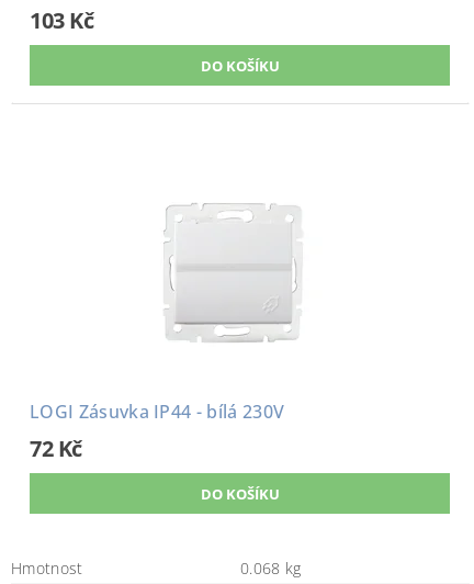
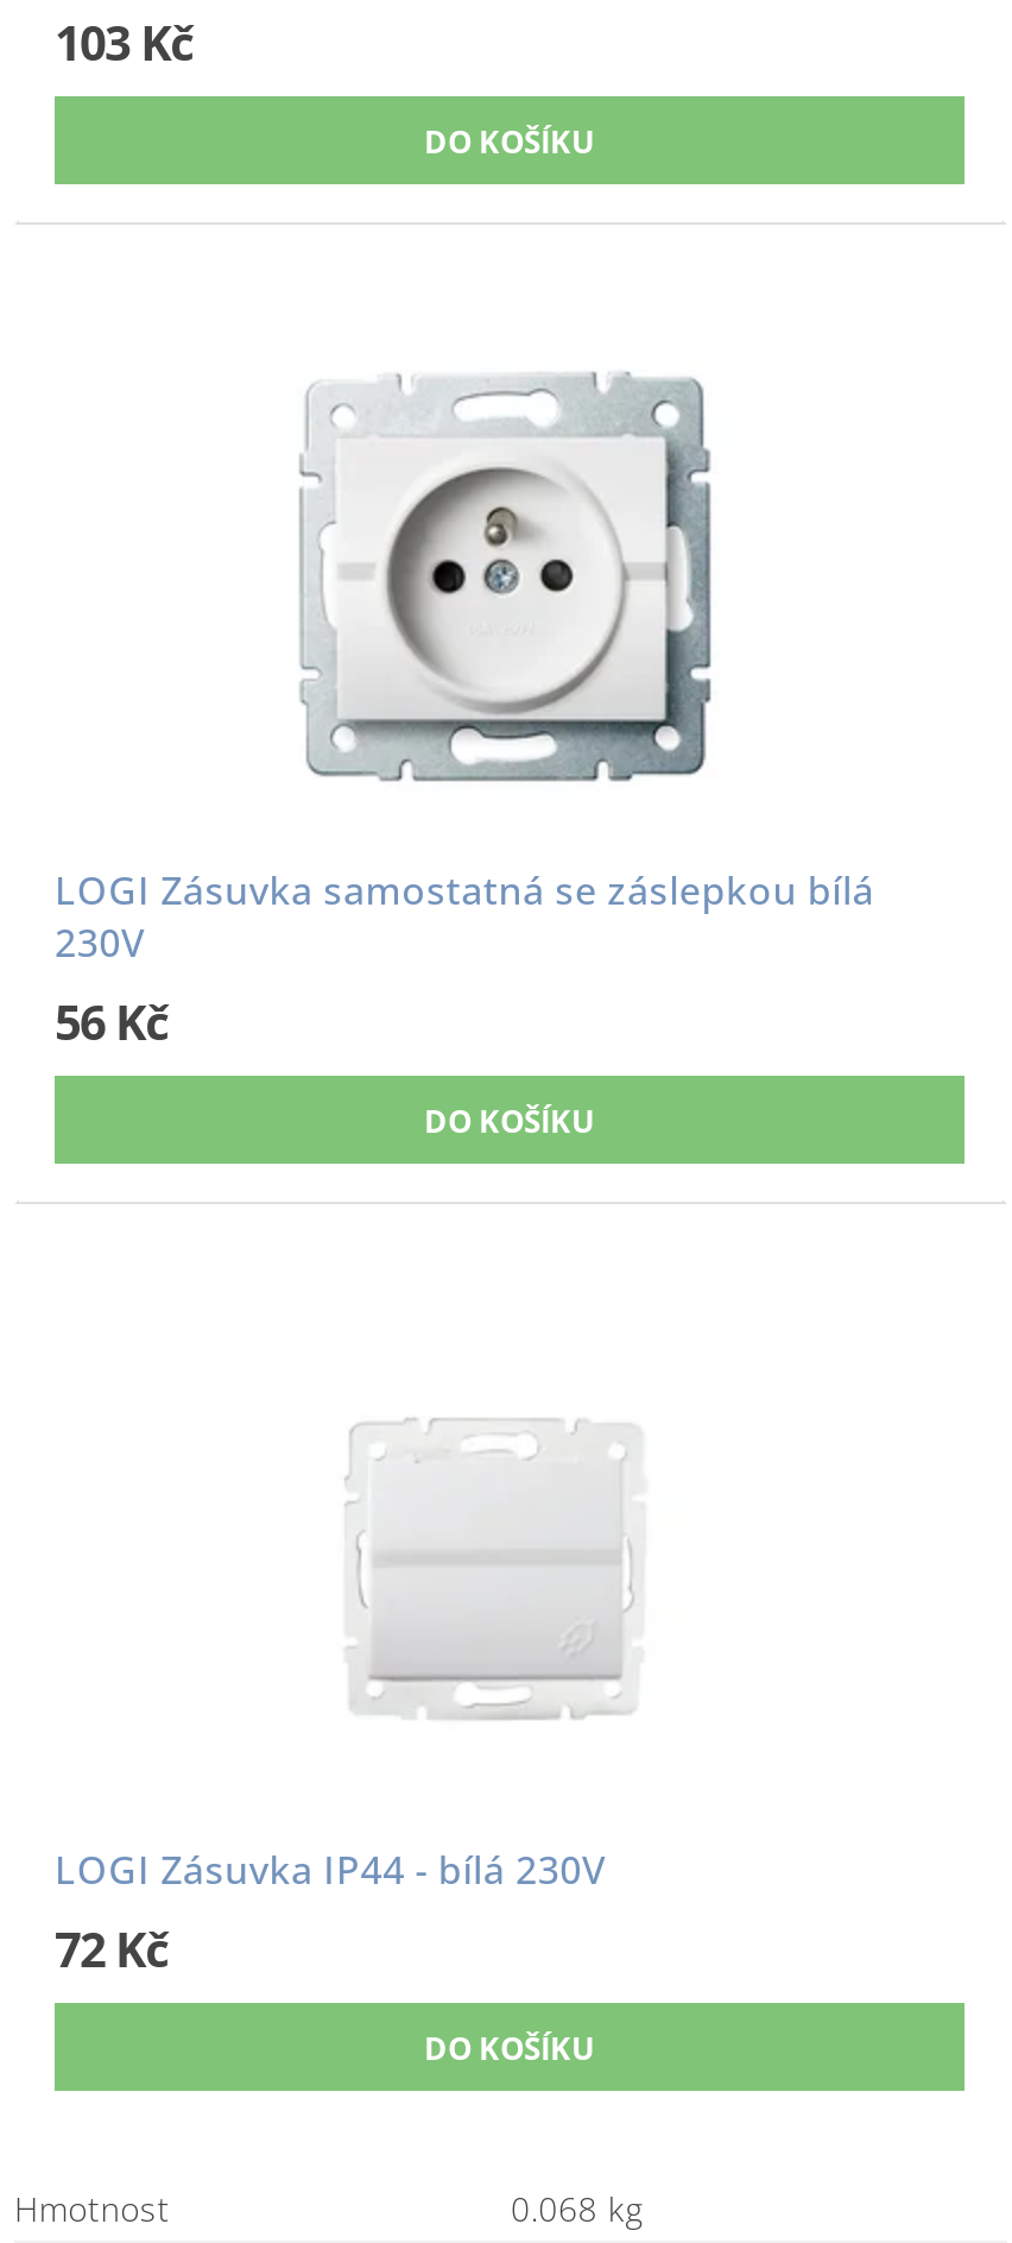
+ [image]
+ LOGI Zásuvka samostatná se záslepkou bílá
+ 230V
+ 56 Kč
